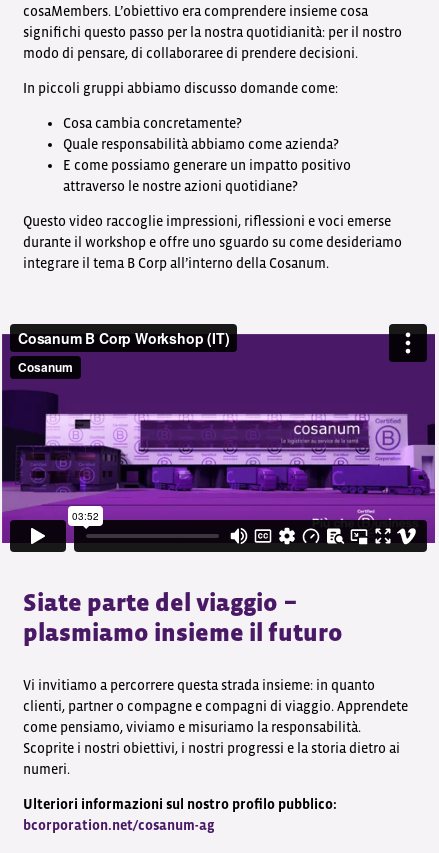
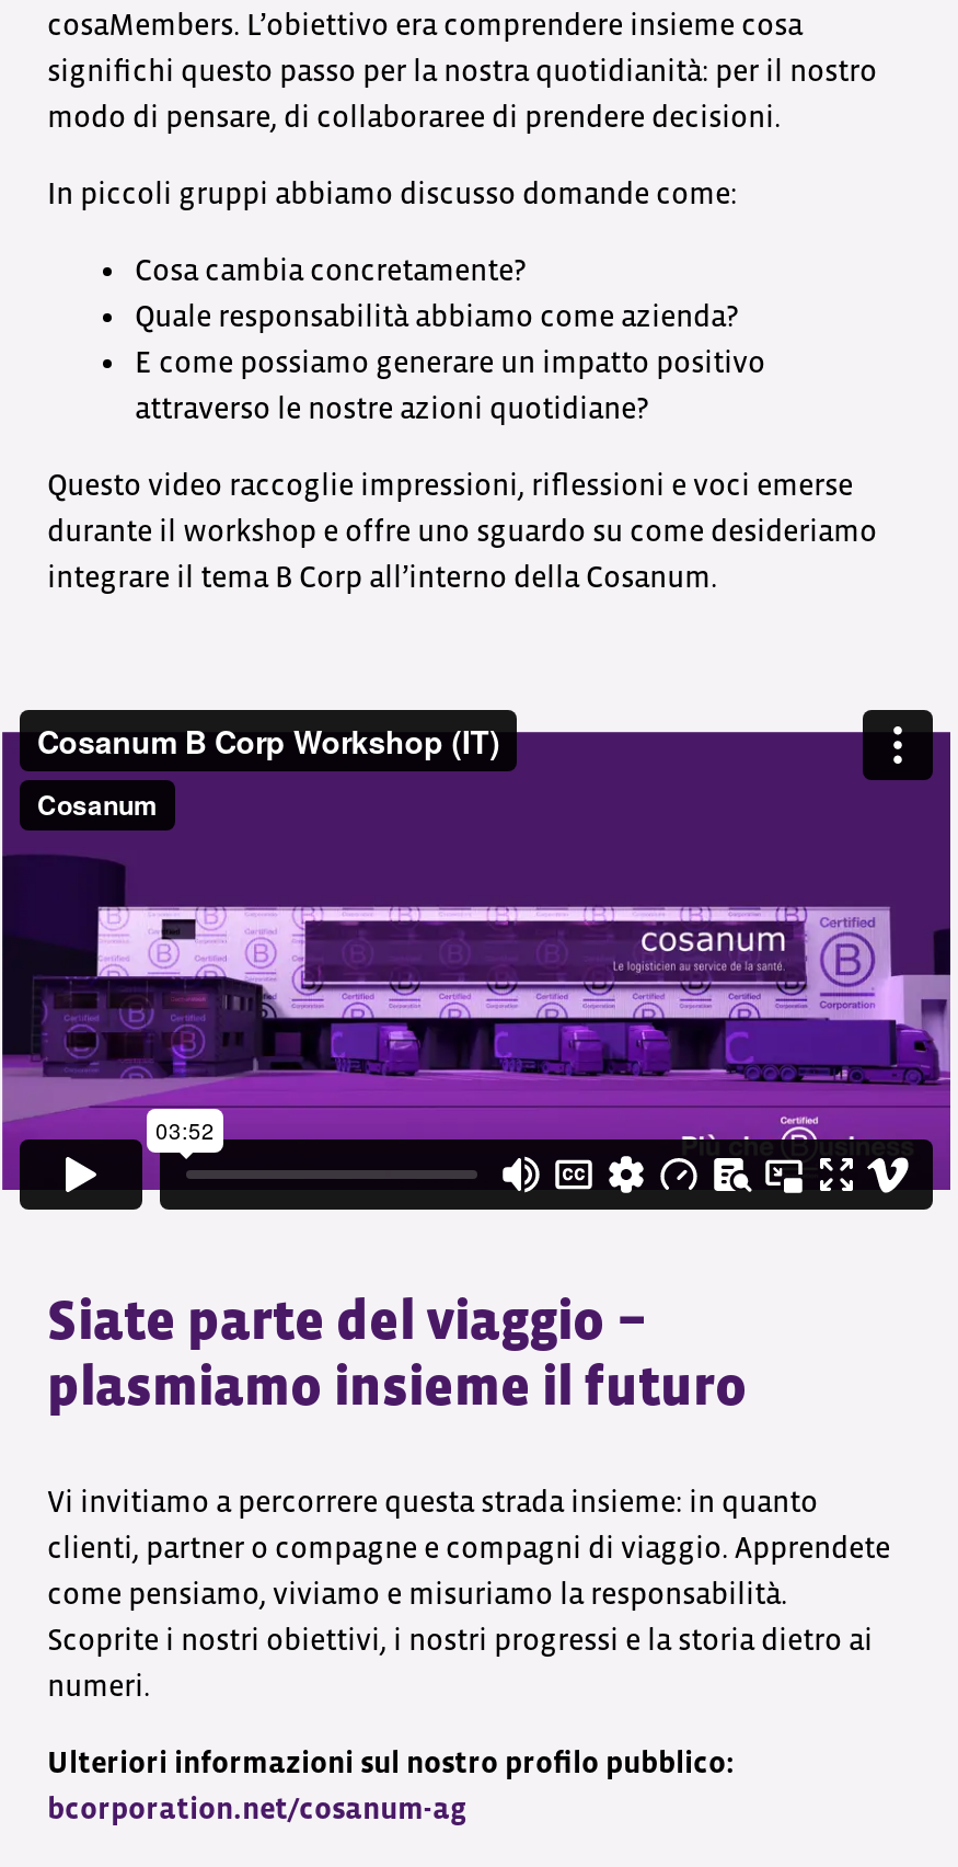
- [image]
+ [image]
